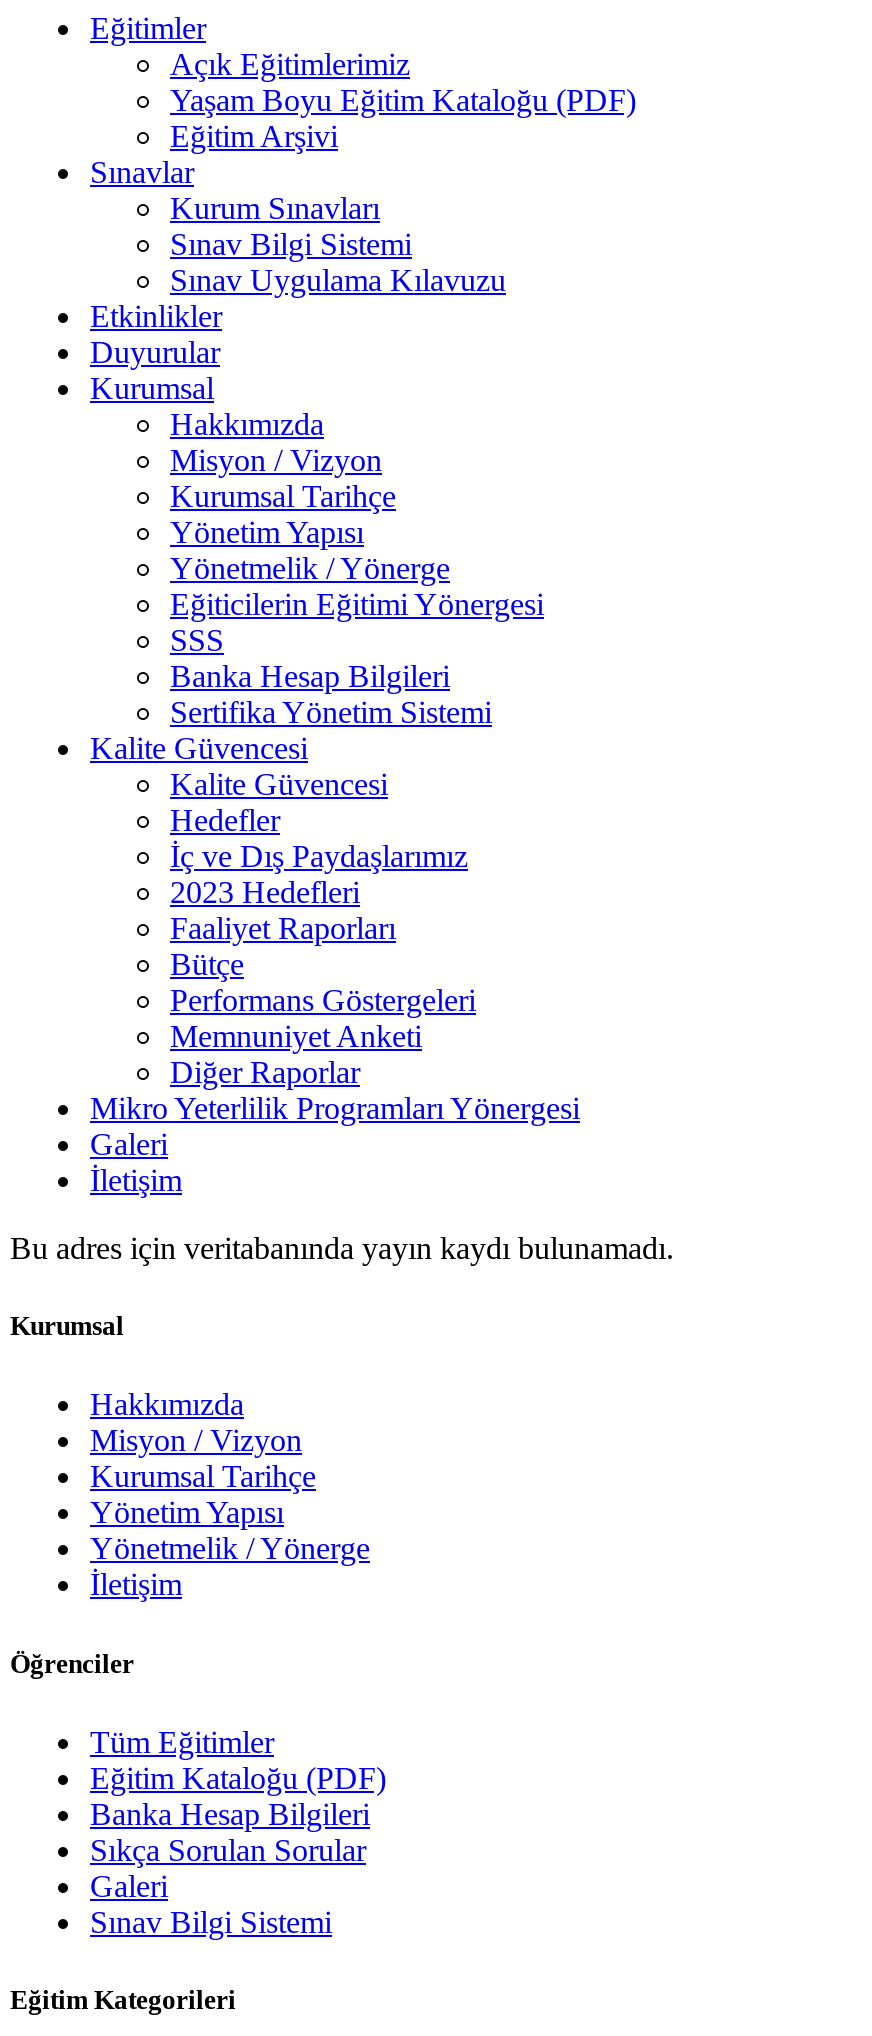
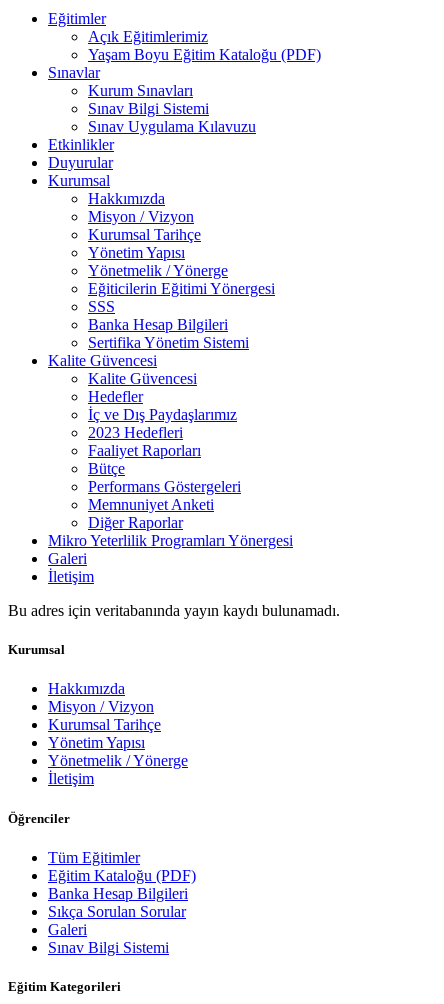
- Eğitim Arşivi
